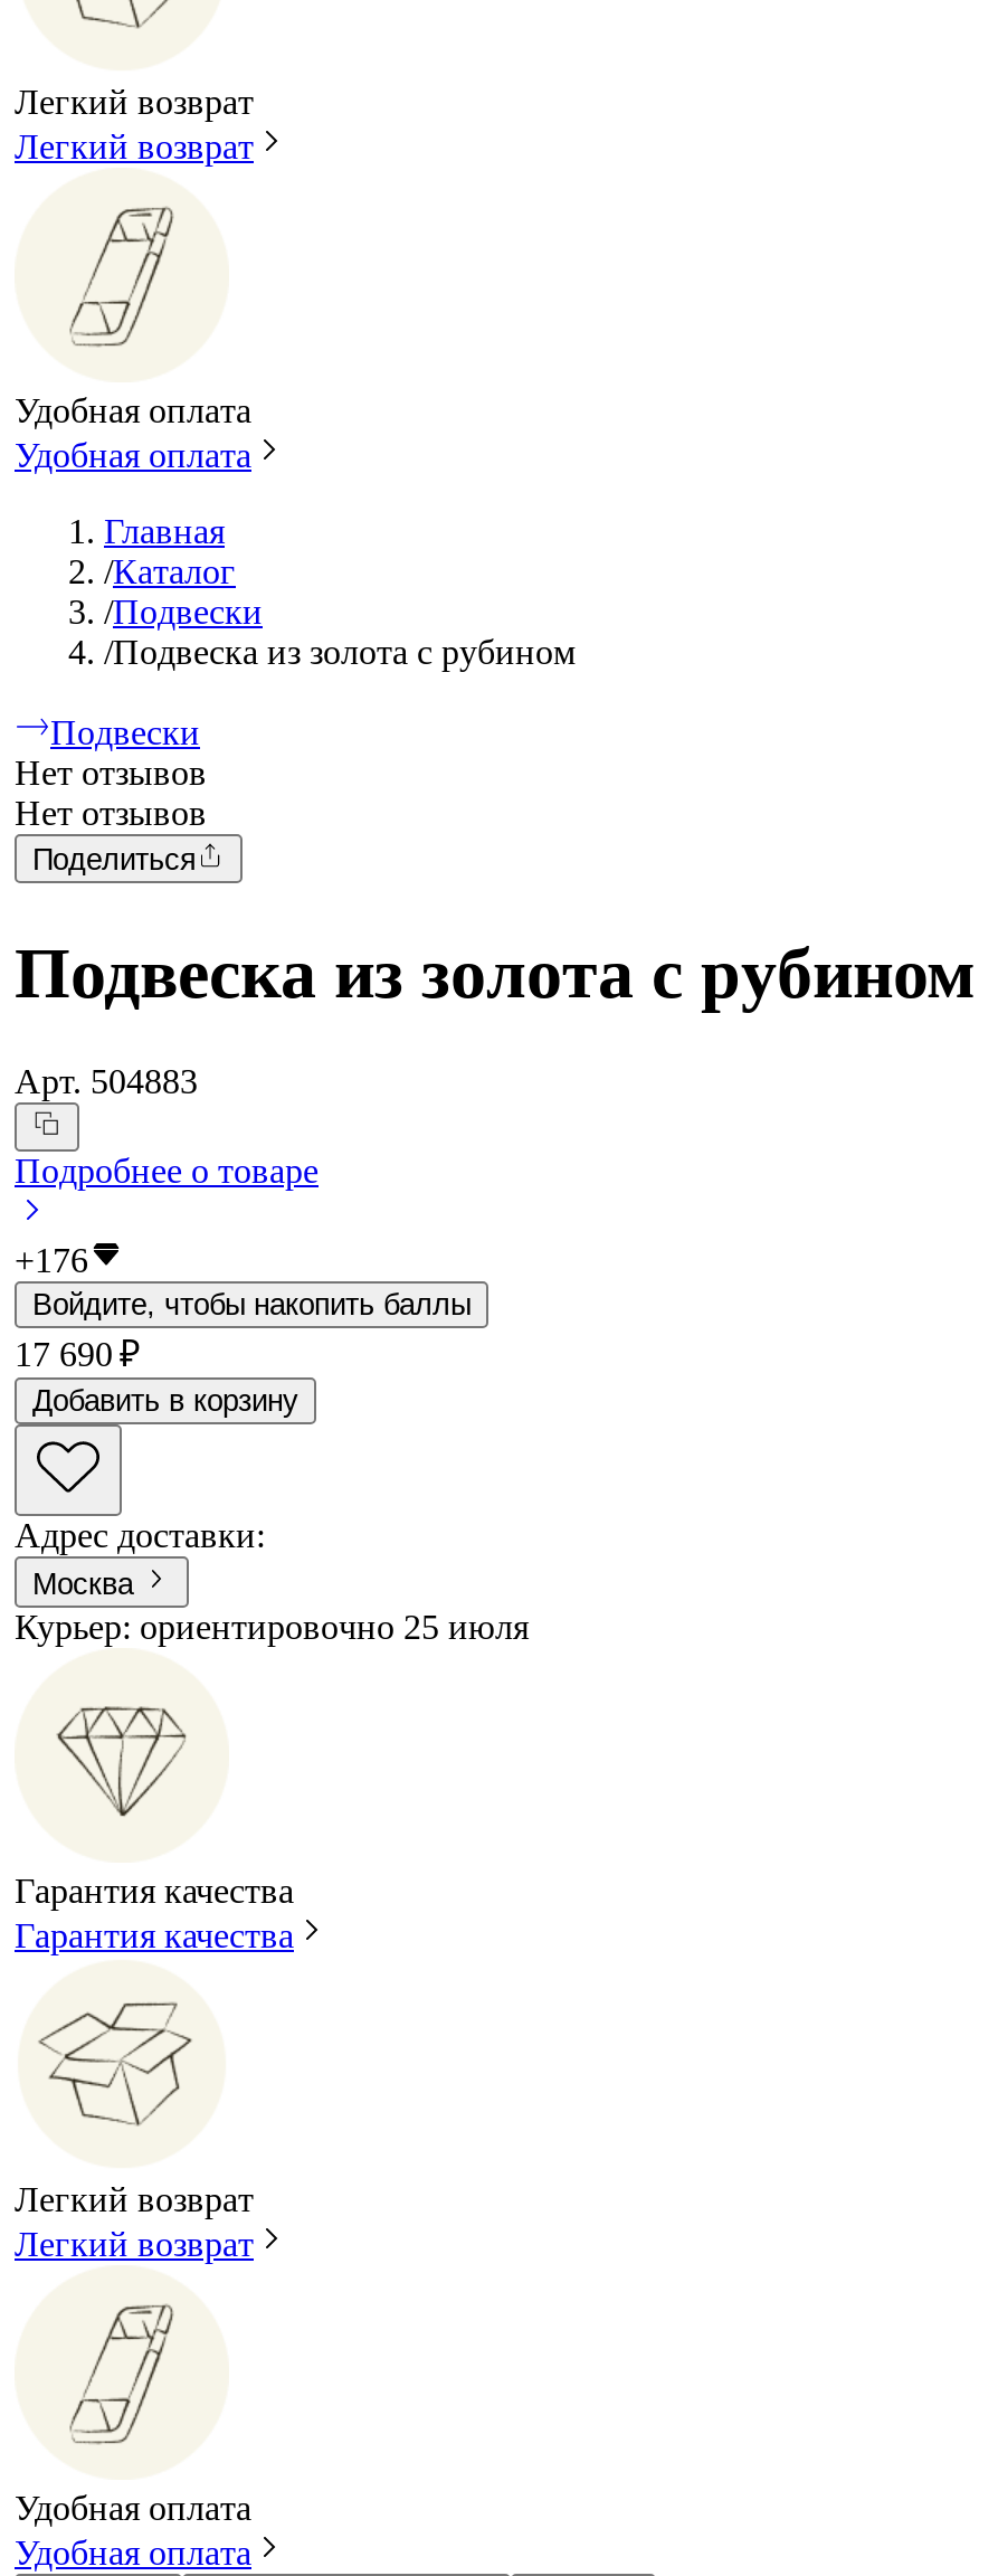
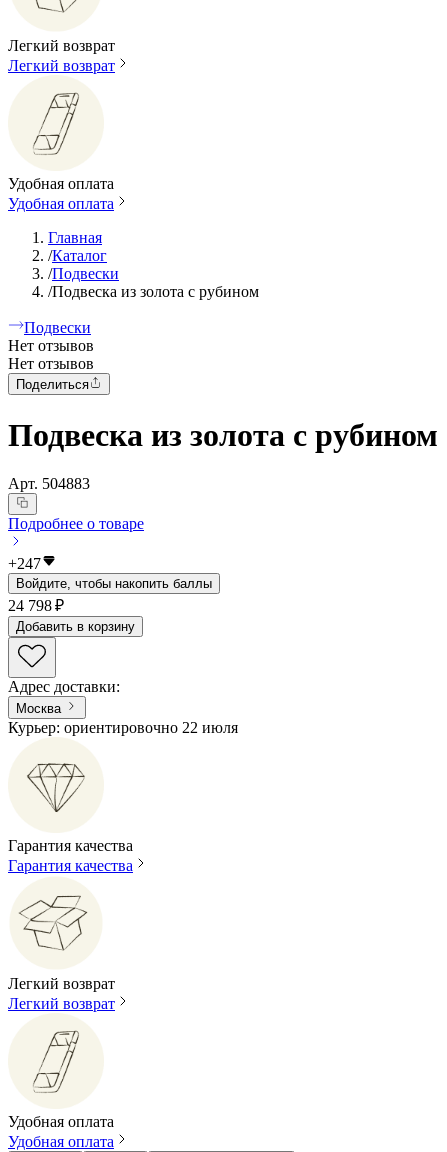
- +176
+ +247

- 17 690 ₽
+ 24 798 ₽

- Курьер: ориентировочно 25 июля
+ Курьер: ориентировочно 22 июля
